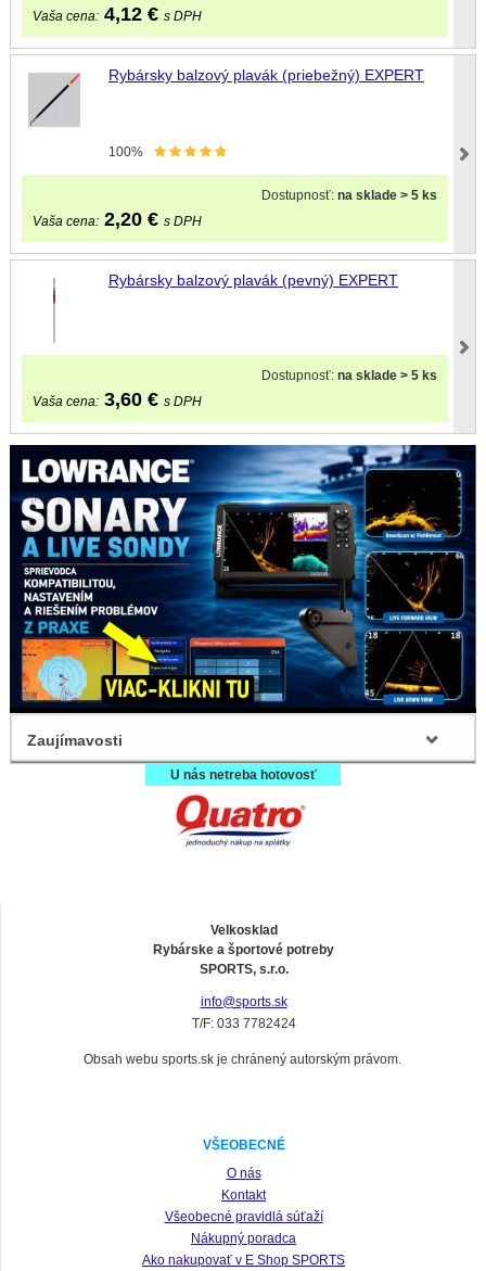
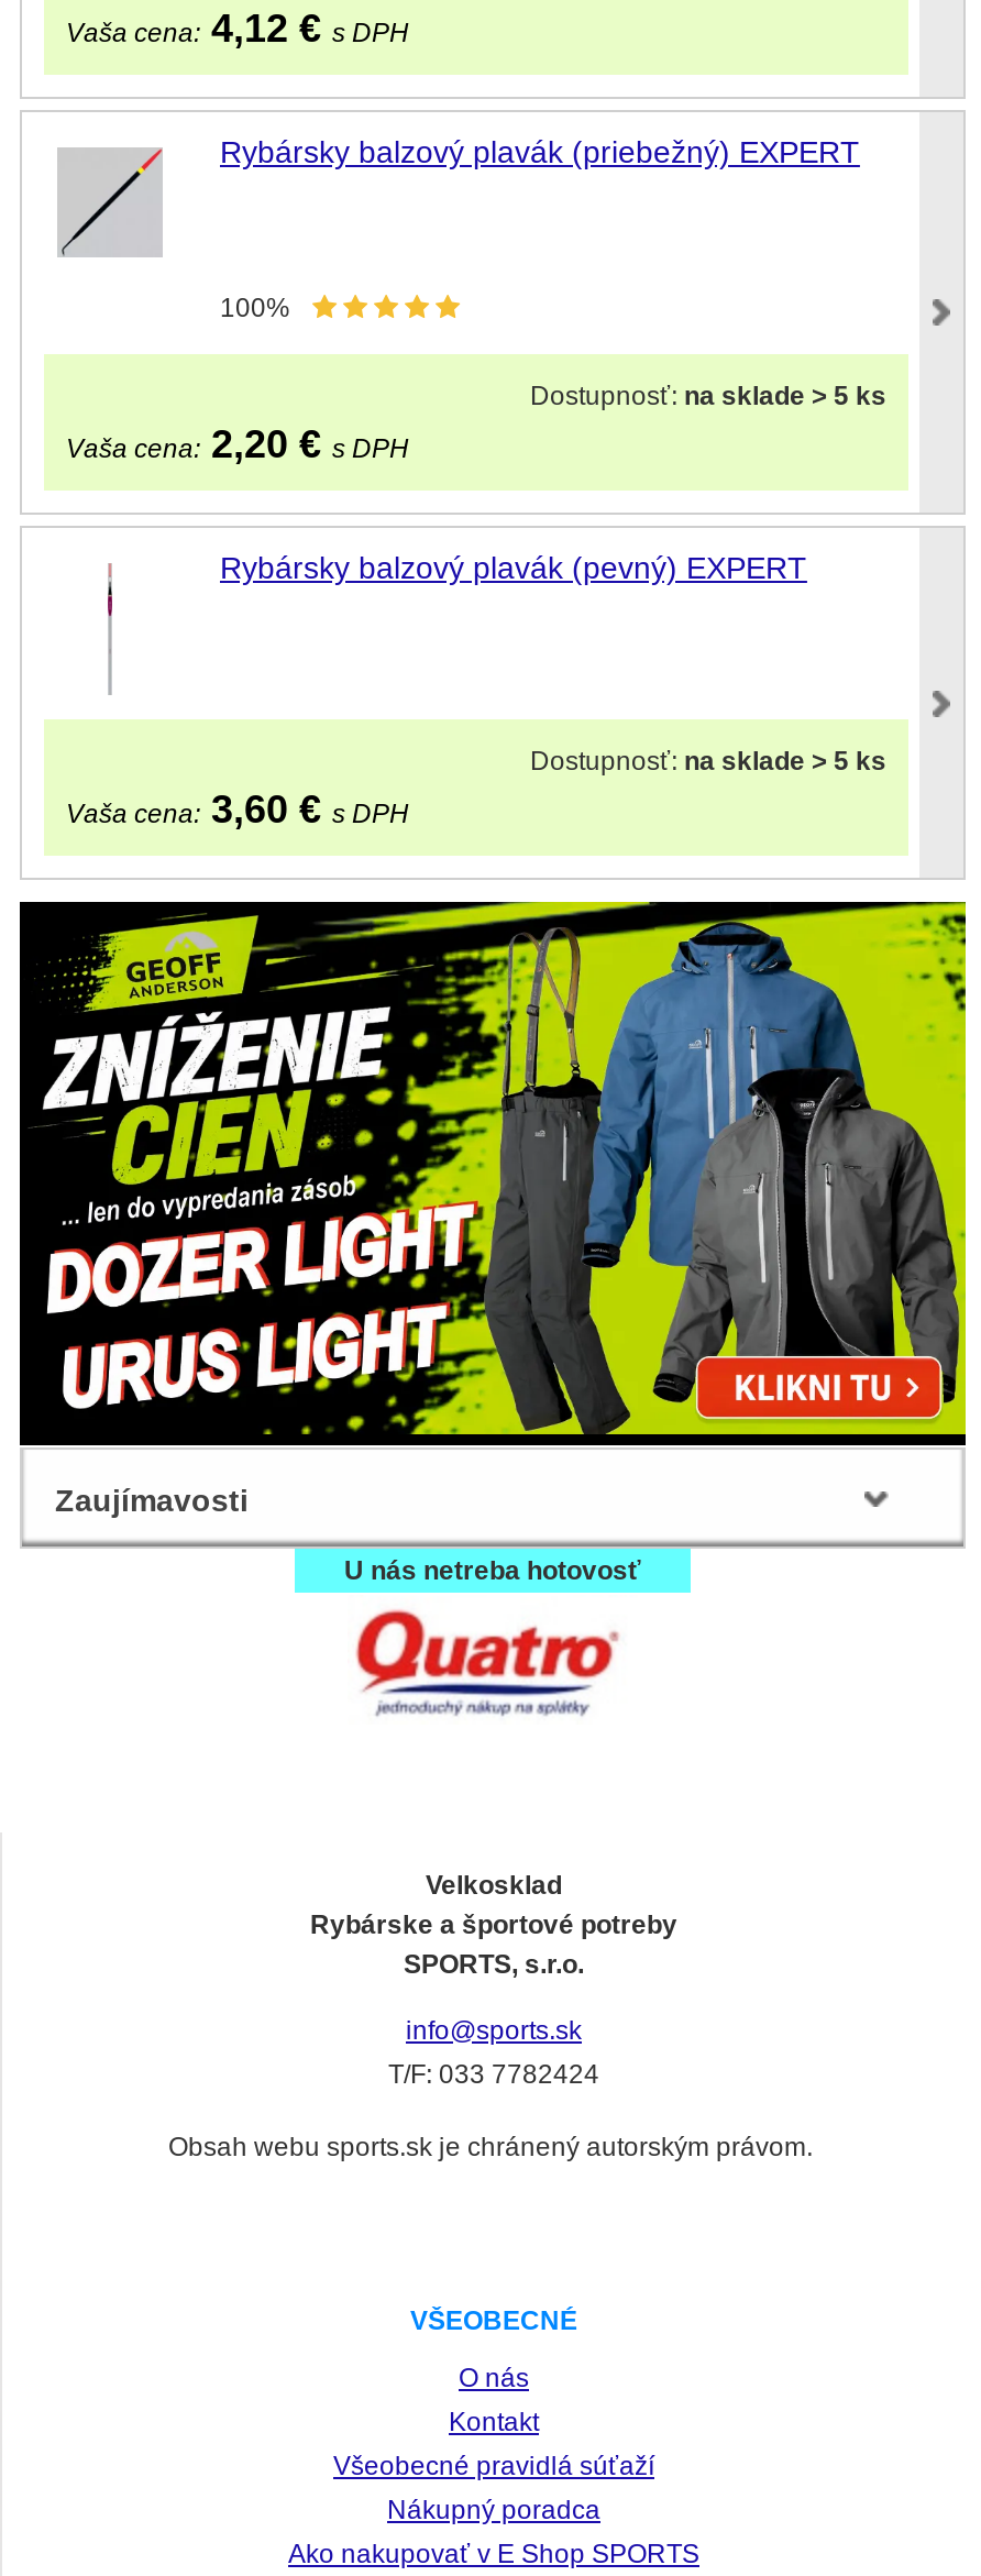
- [image]
+ [image]
